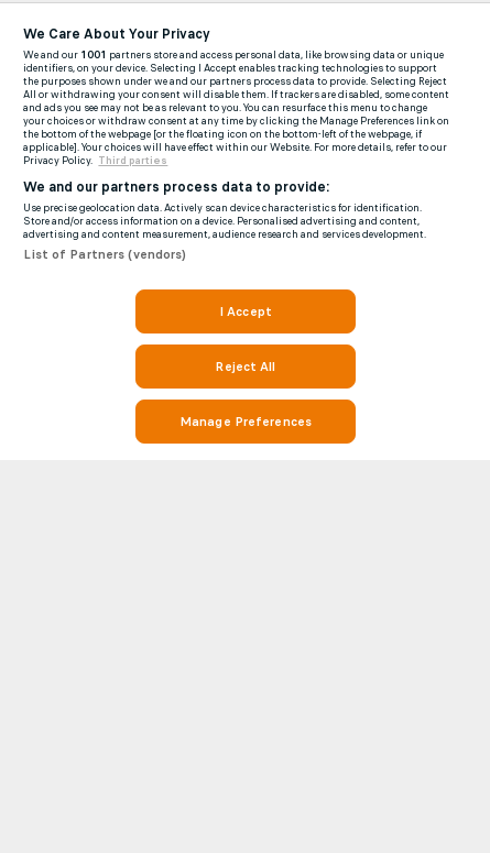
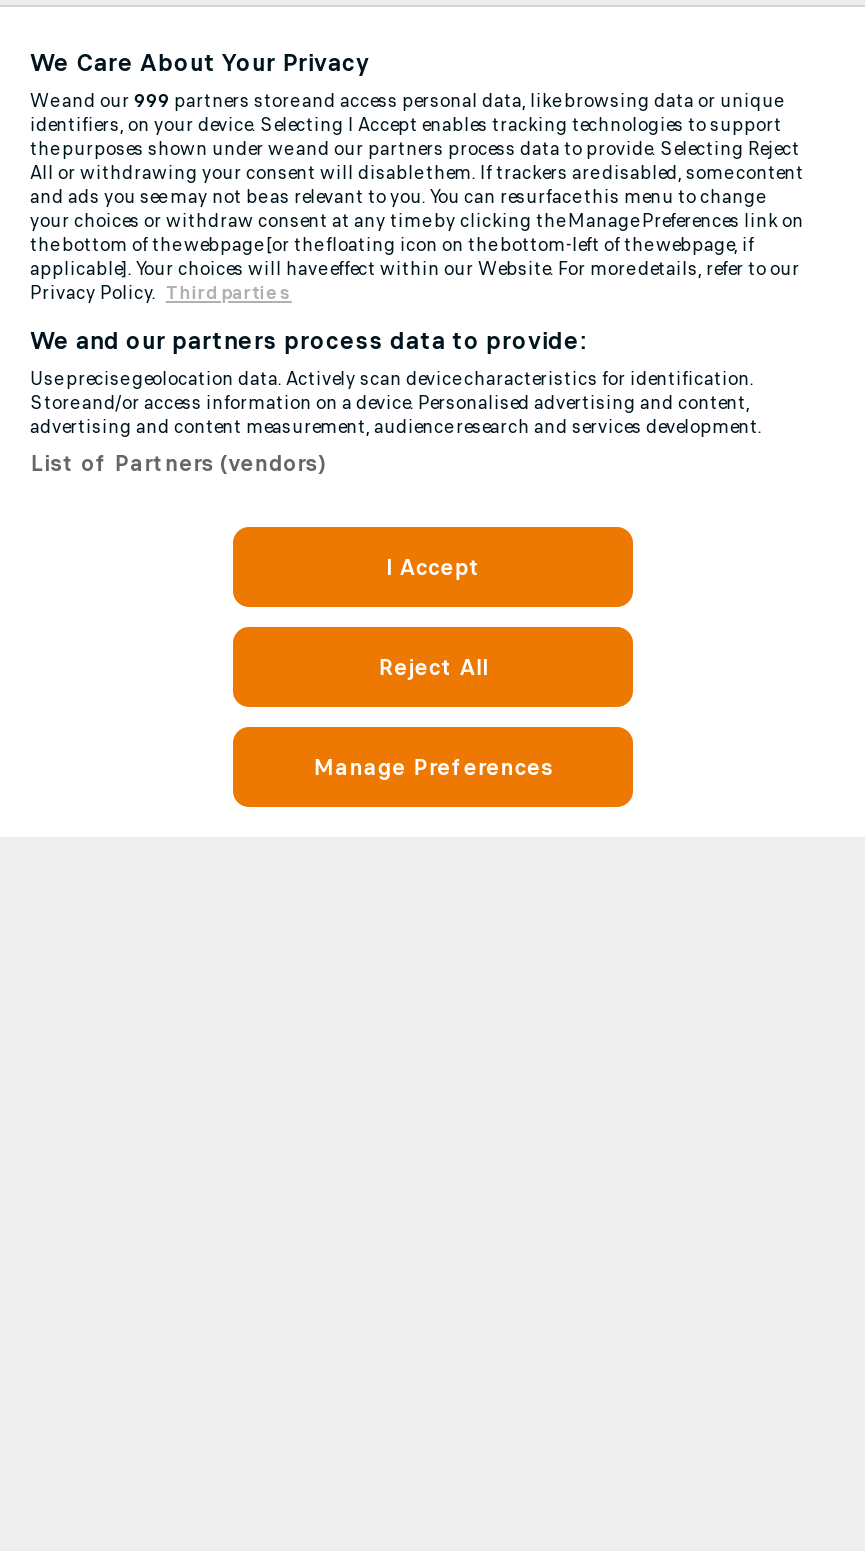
- We and our 1001 partners store and access personal data, like browsing data or unique
+ We and our 999 partners store and access personal data, like browsing data or unique
